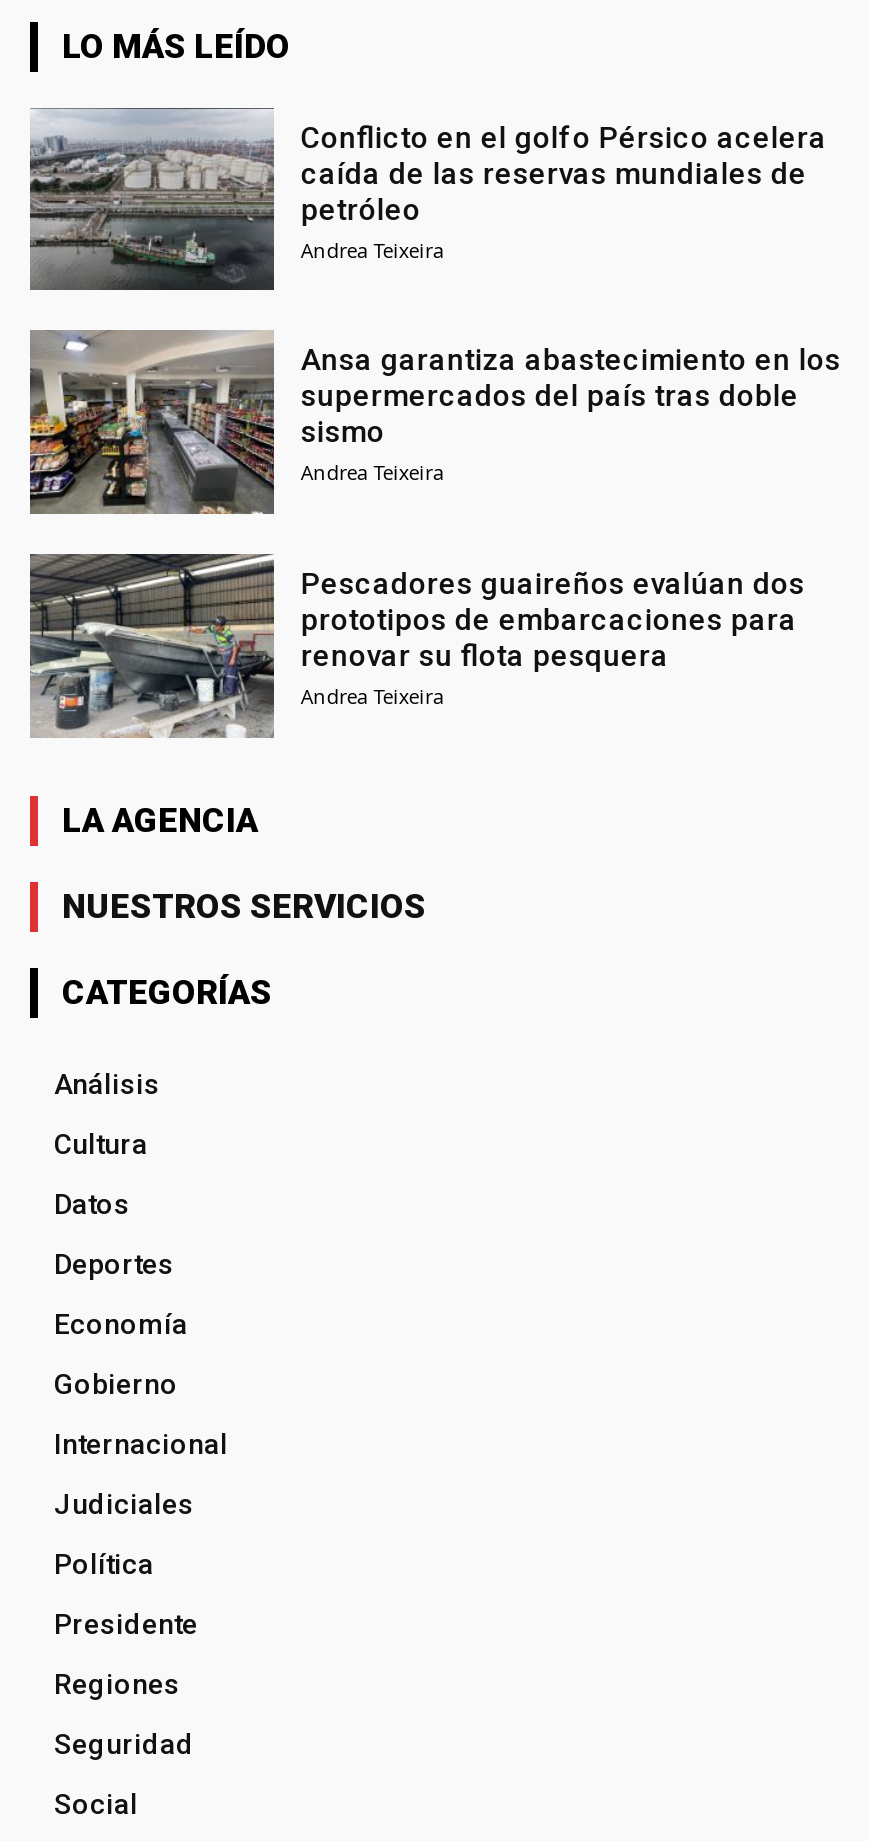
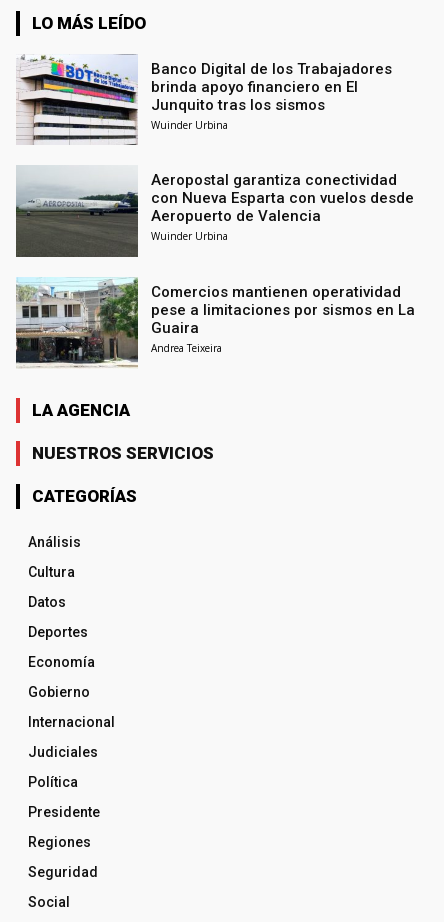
- [image]
- Conflicto en el golfo Pérsico acelera
- caída de las reservas mundiales de
- petróleo
- Andrea Teixeira
+ [image]
+ Banco Digital de los Trabajadores
+ brinda apoyo financiero en El
+ Junquito tras los sismos
+ Wuinder Urbina

- [image]
- Ansa garantiza abastecimiento en los
- supermercados del país tras doble
- sismo
- Andrea Teixeira
+ [image]
+ Aeropostal garantiza conectividad
+ con Nueva Esparta con vuelos desde
+ Aeropuerto de Valencia
+ Wuinder Urbina

- [image]
- Pescadores guaireños evalúan dos
- prototipos de embarcaciones para
- renovar su flota pesquera
+ [image]
+ Comercios mantienen operatividad
+ pese a limitaciones por sismos en La
+ Guaira
